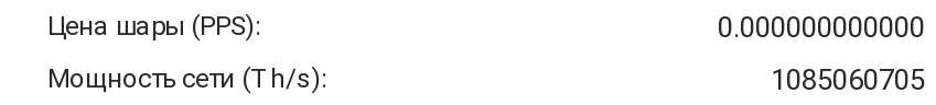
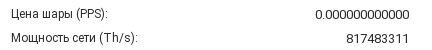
- 1085060705
+ 817483311
